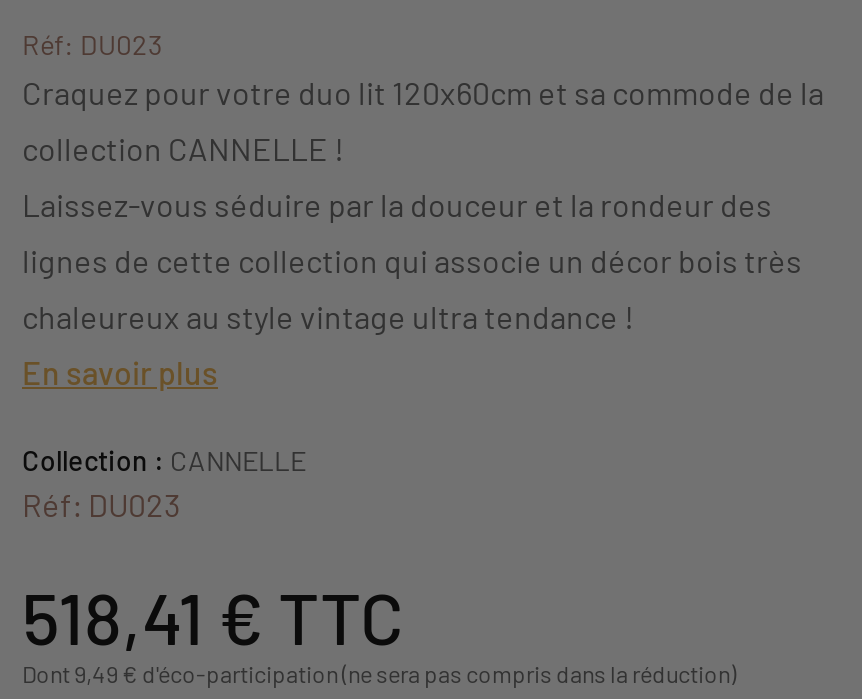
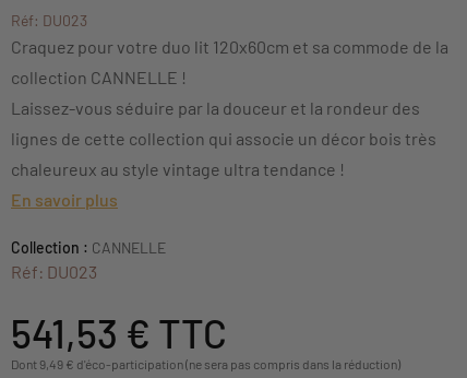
- 518,41 €TTC
+ 541,53 €TTC
